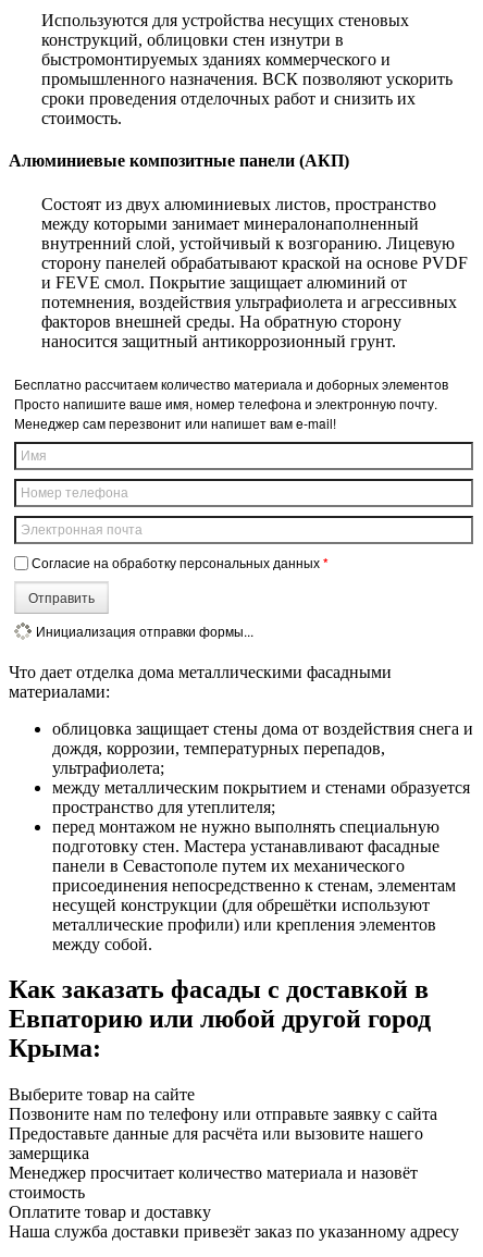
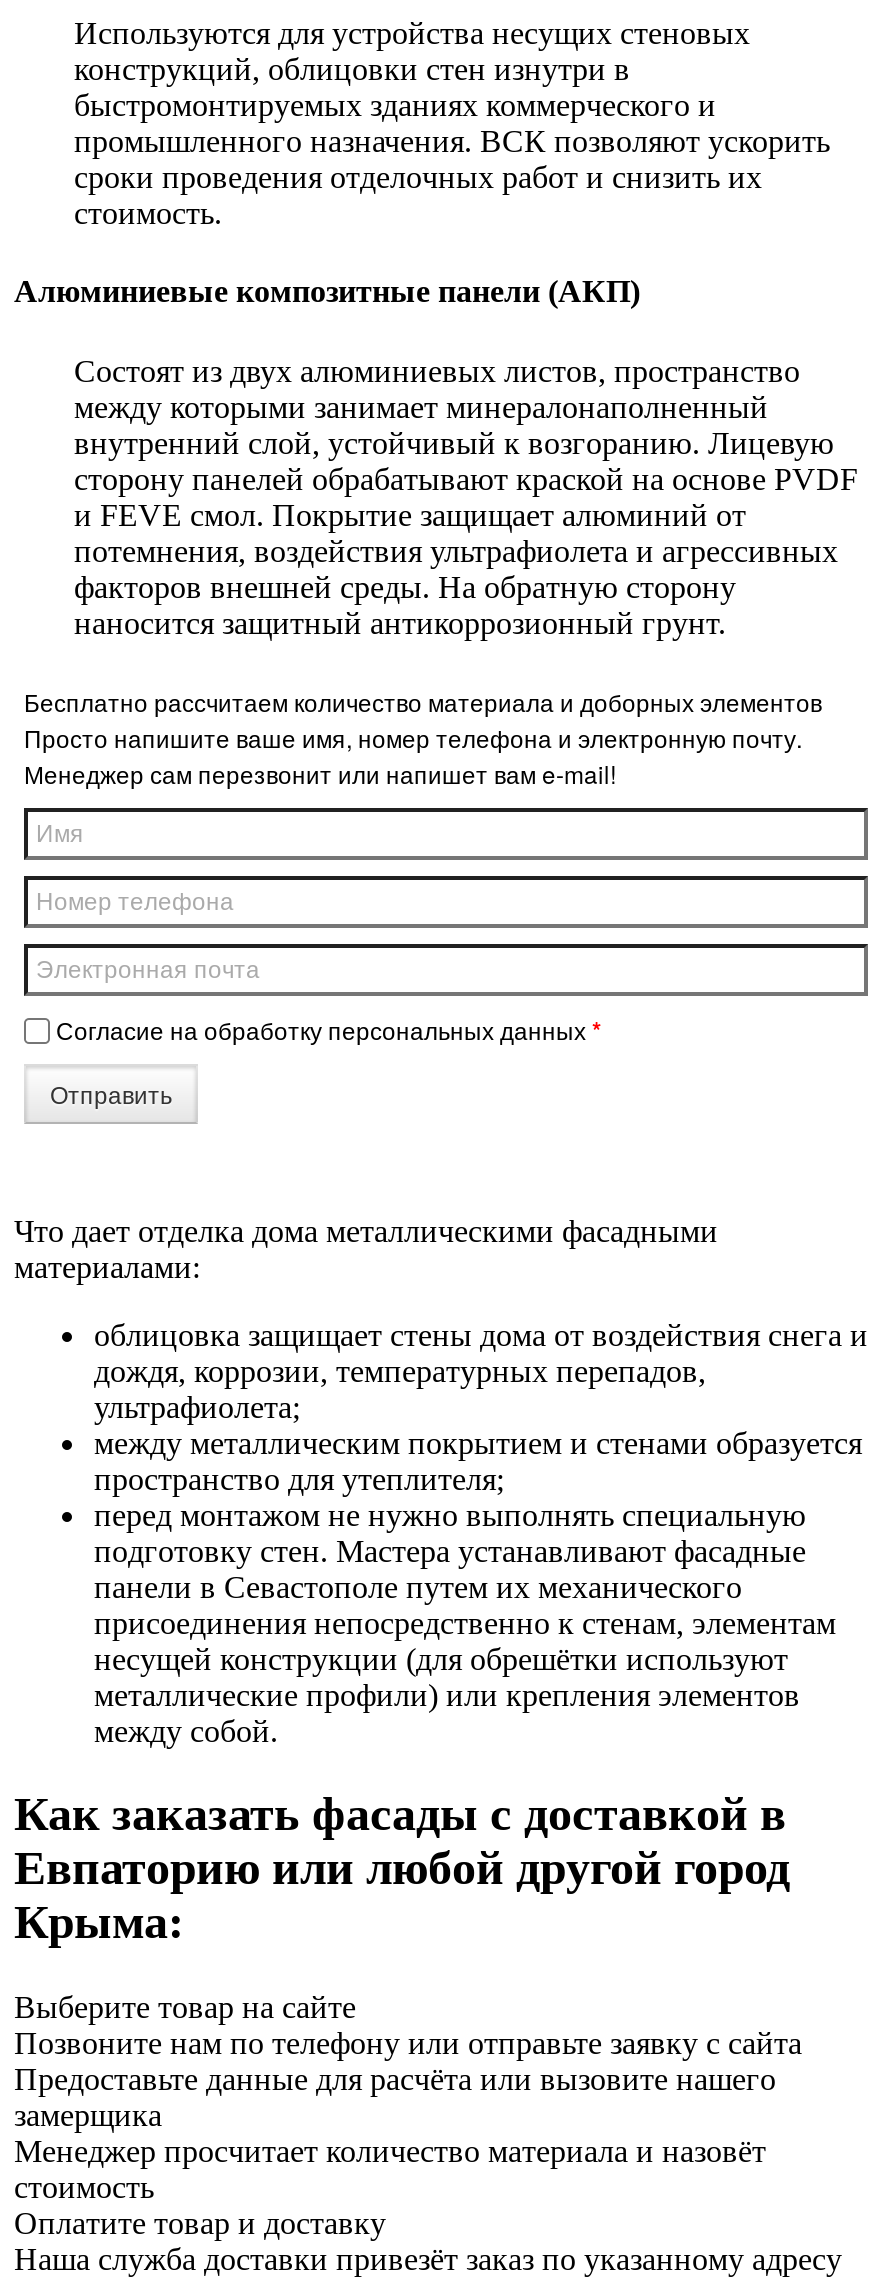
- Инициализация отправки формы...
